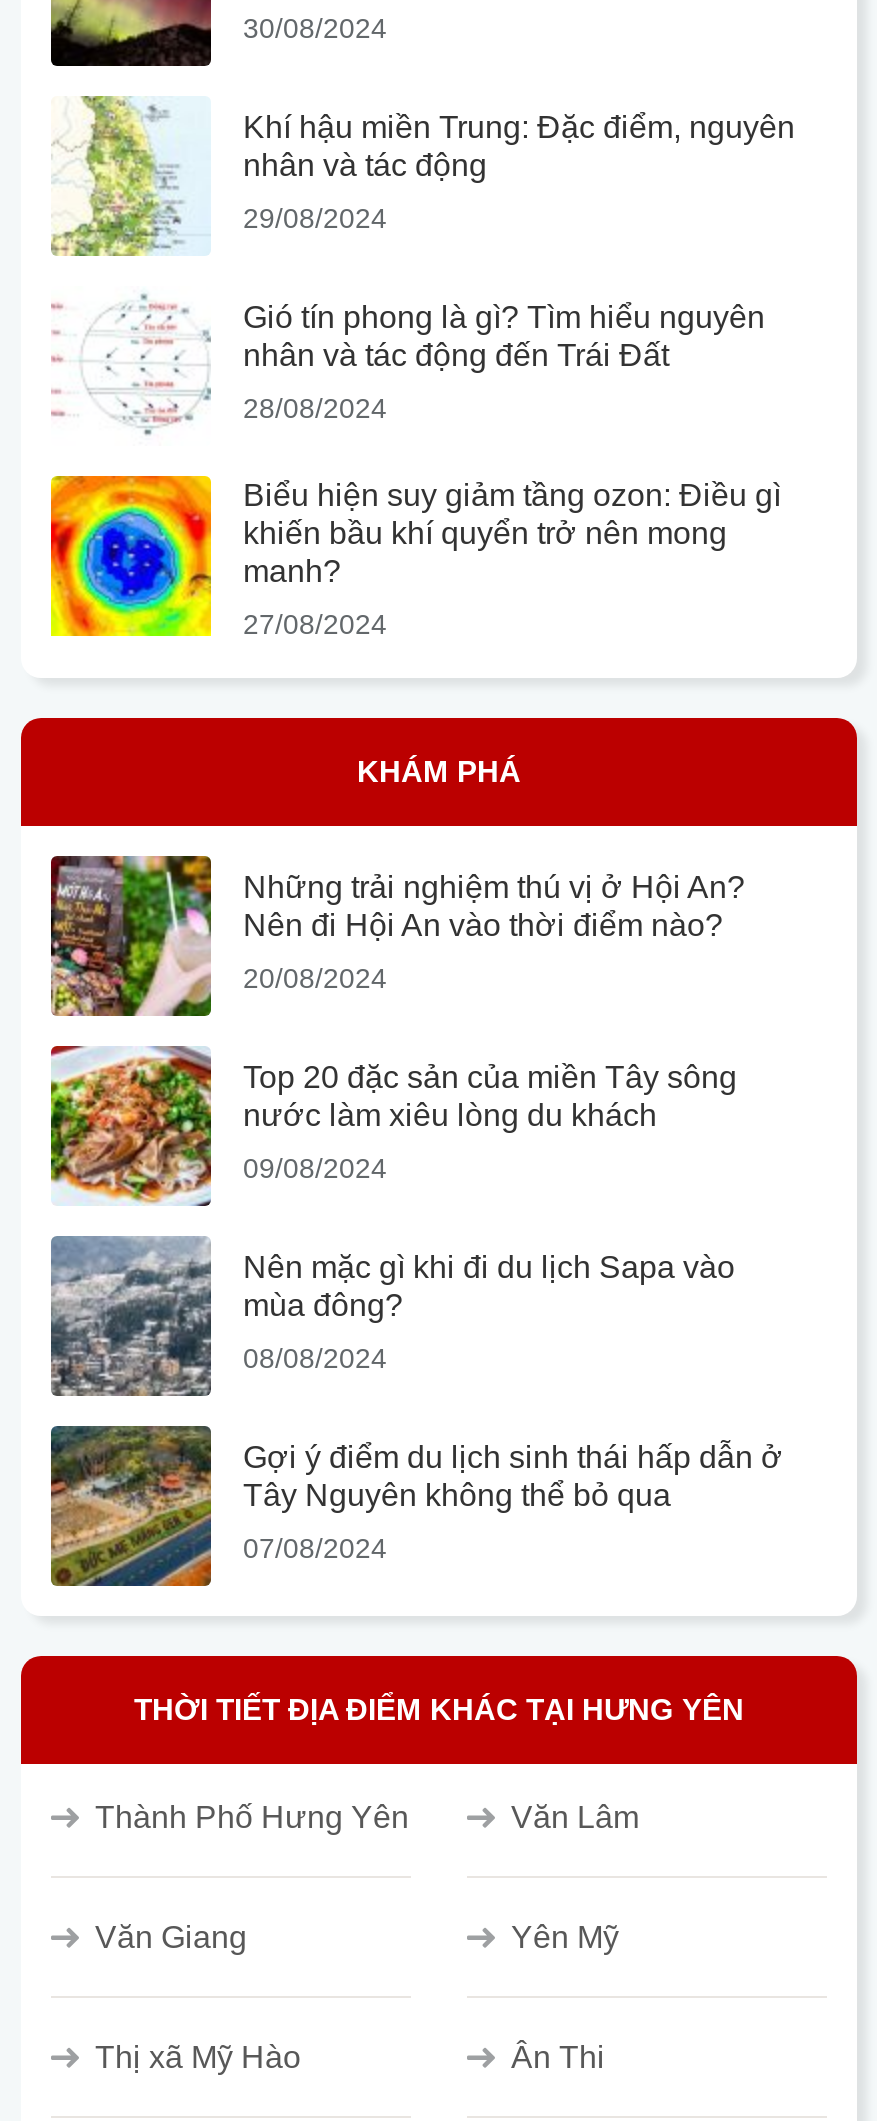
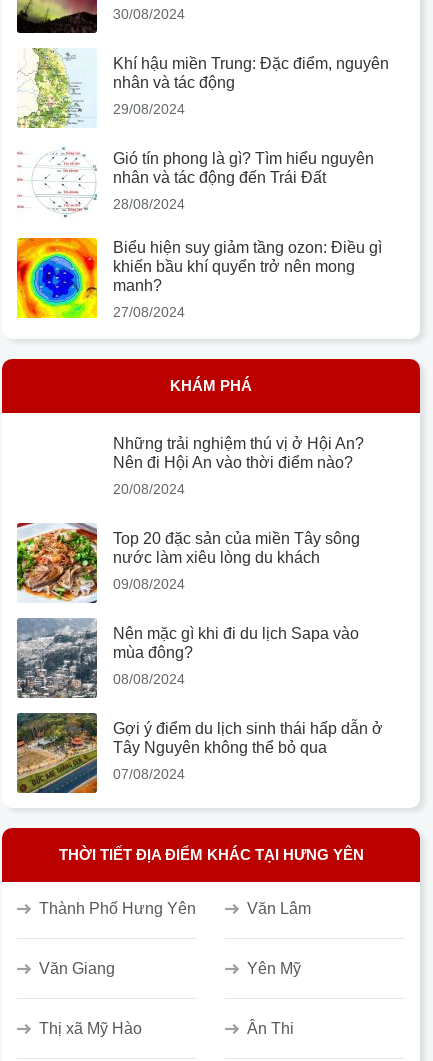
- [image]
